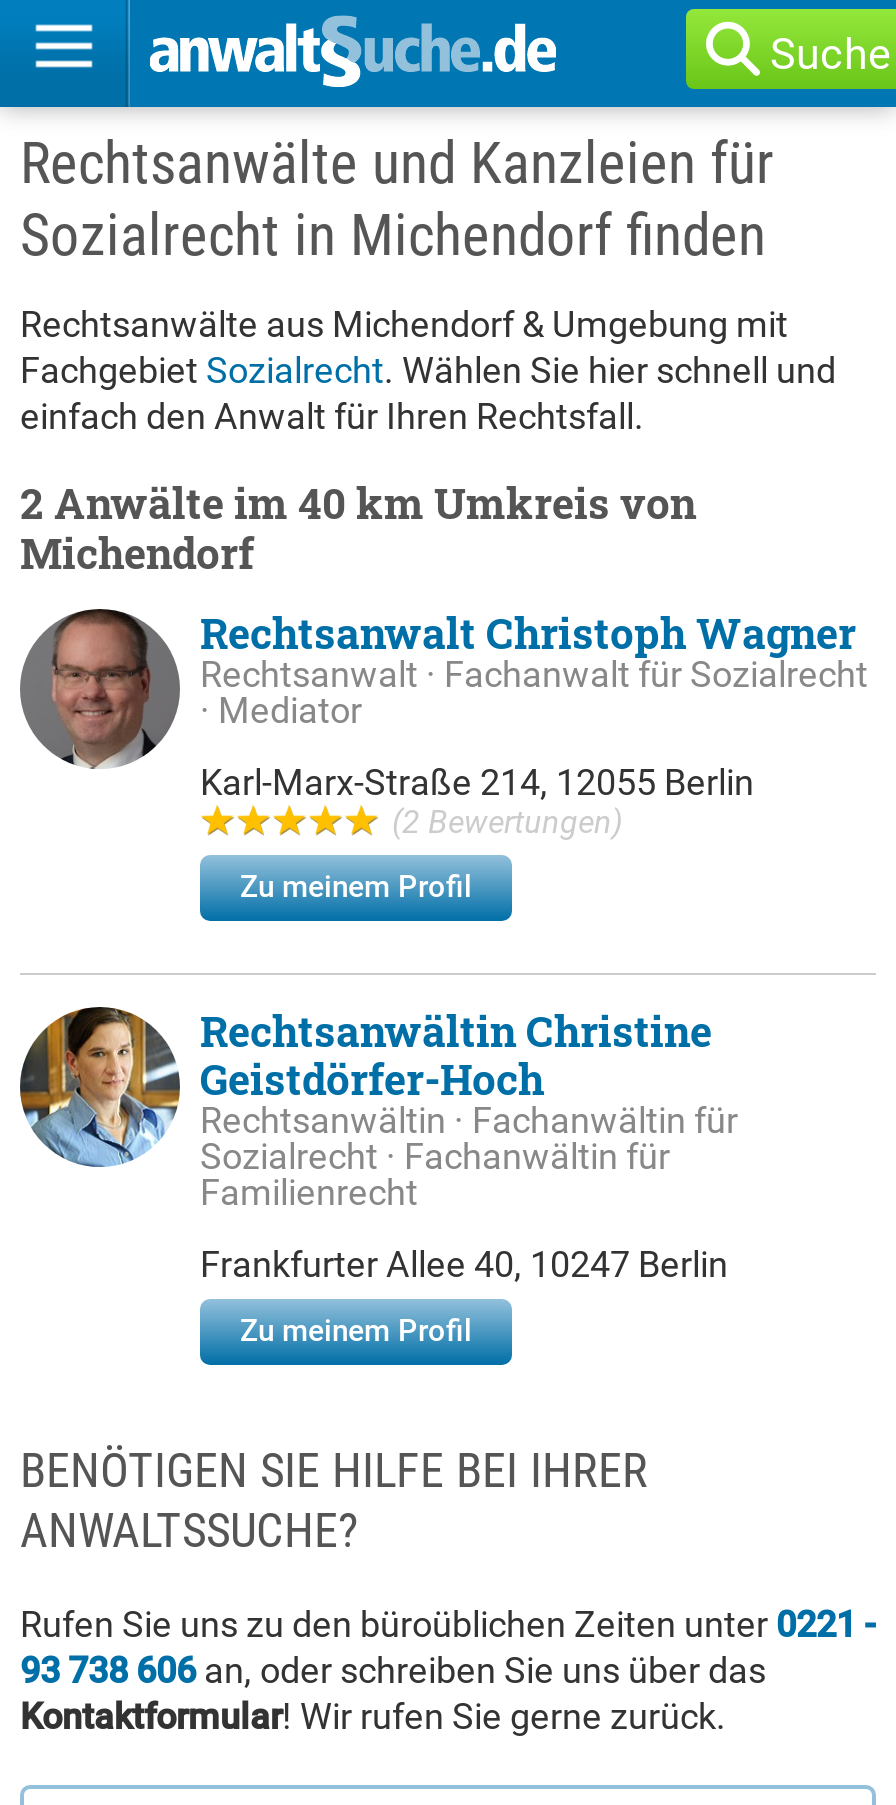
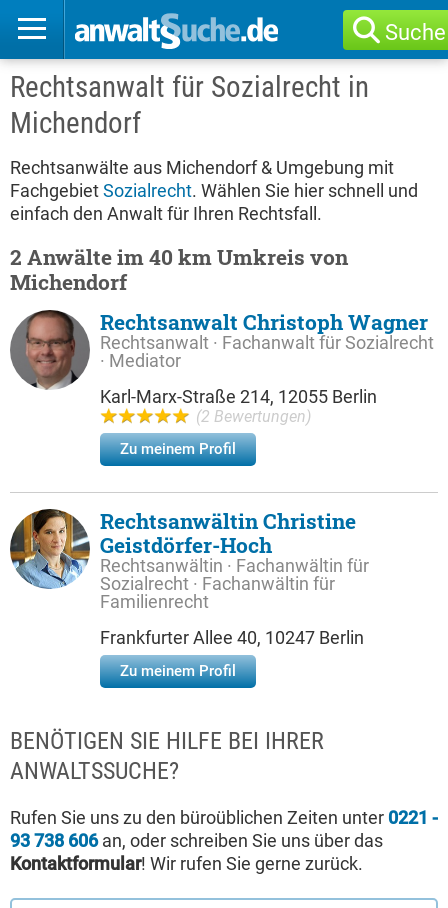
- Rechtsanwälte und Kanzleien für
- Sozialrecht in Michendorf finden
+ Rechtsanwalt für Sozialrecht in
+ Michendorf
